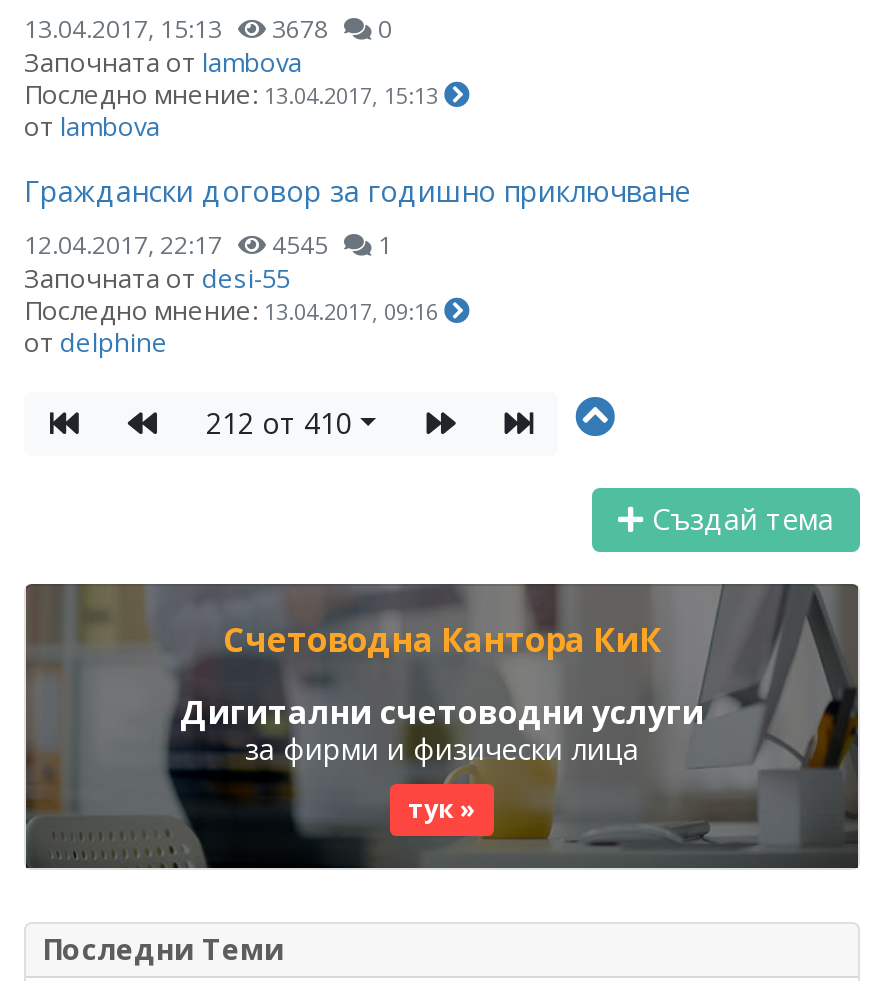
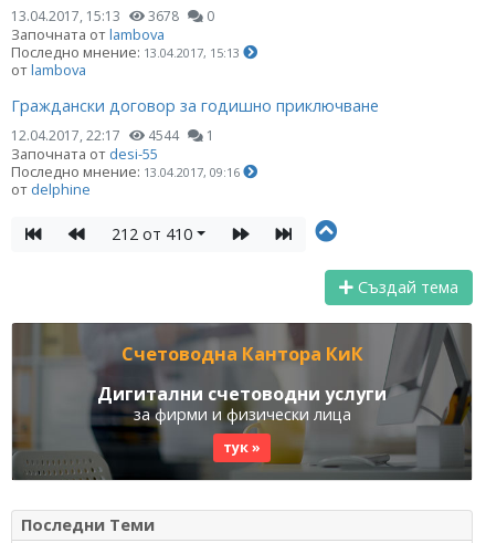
- 12.04.2017, 22:17 4545 1
+ 12.04.2017, 22:17 4544 1
